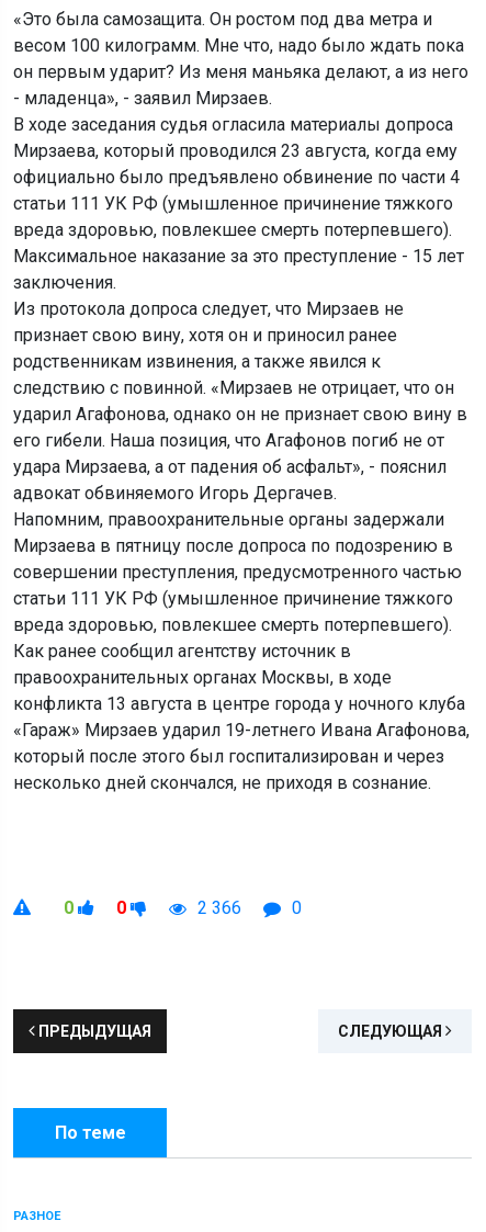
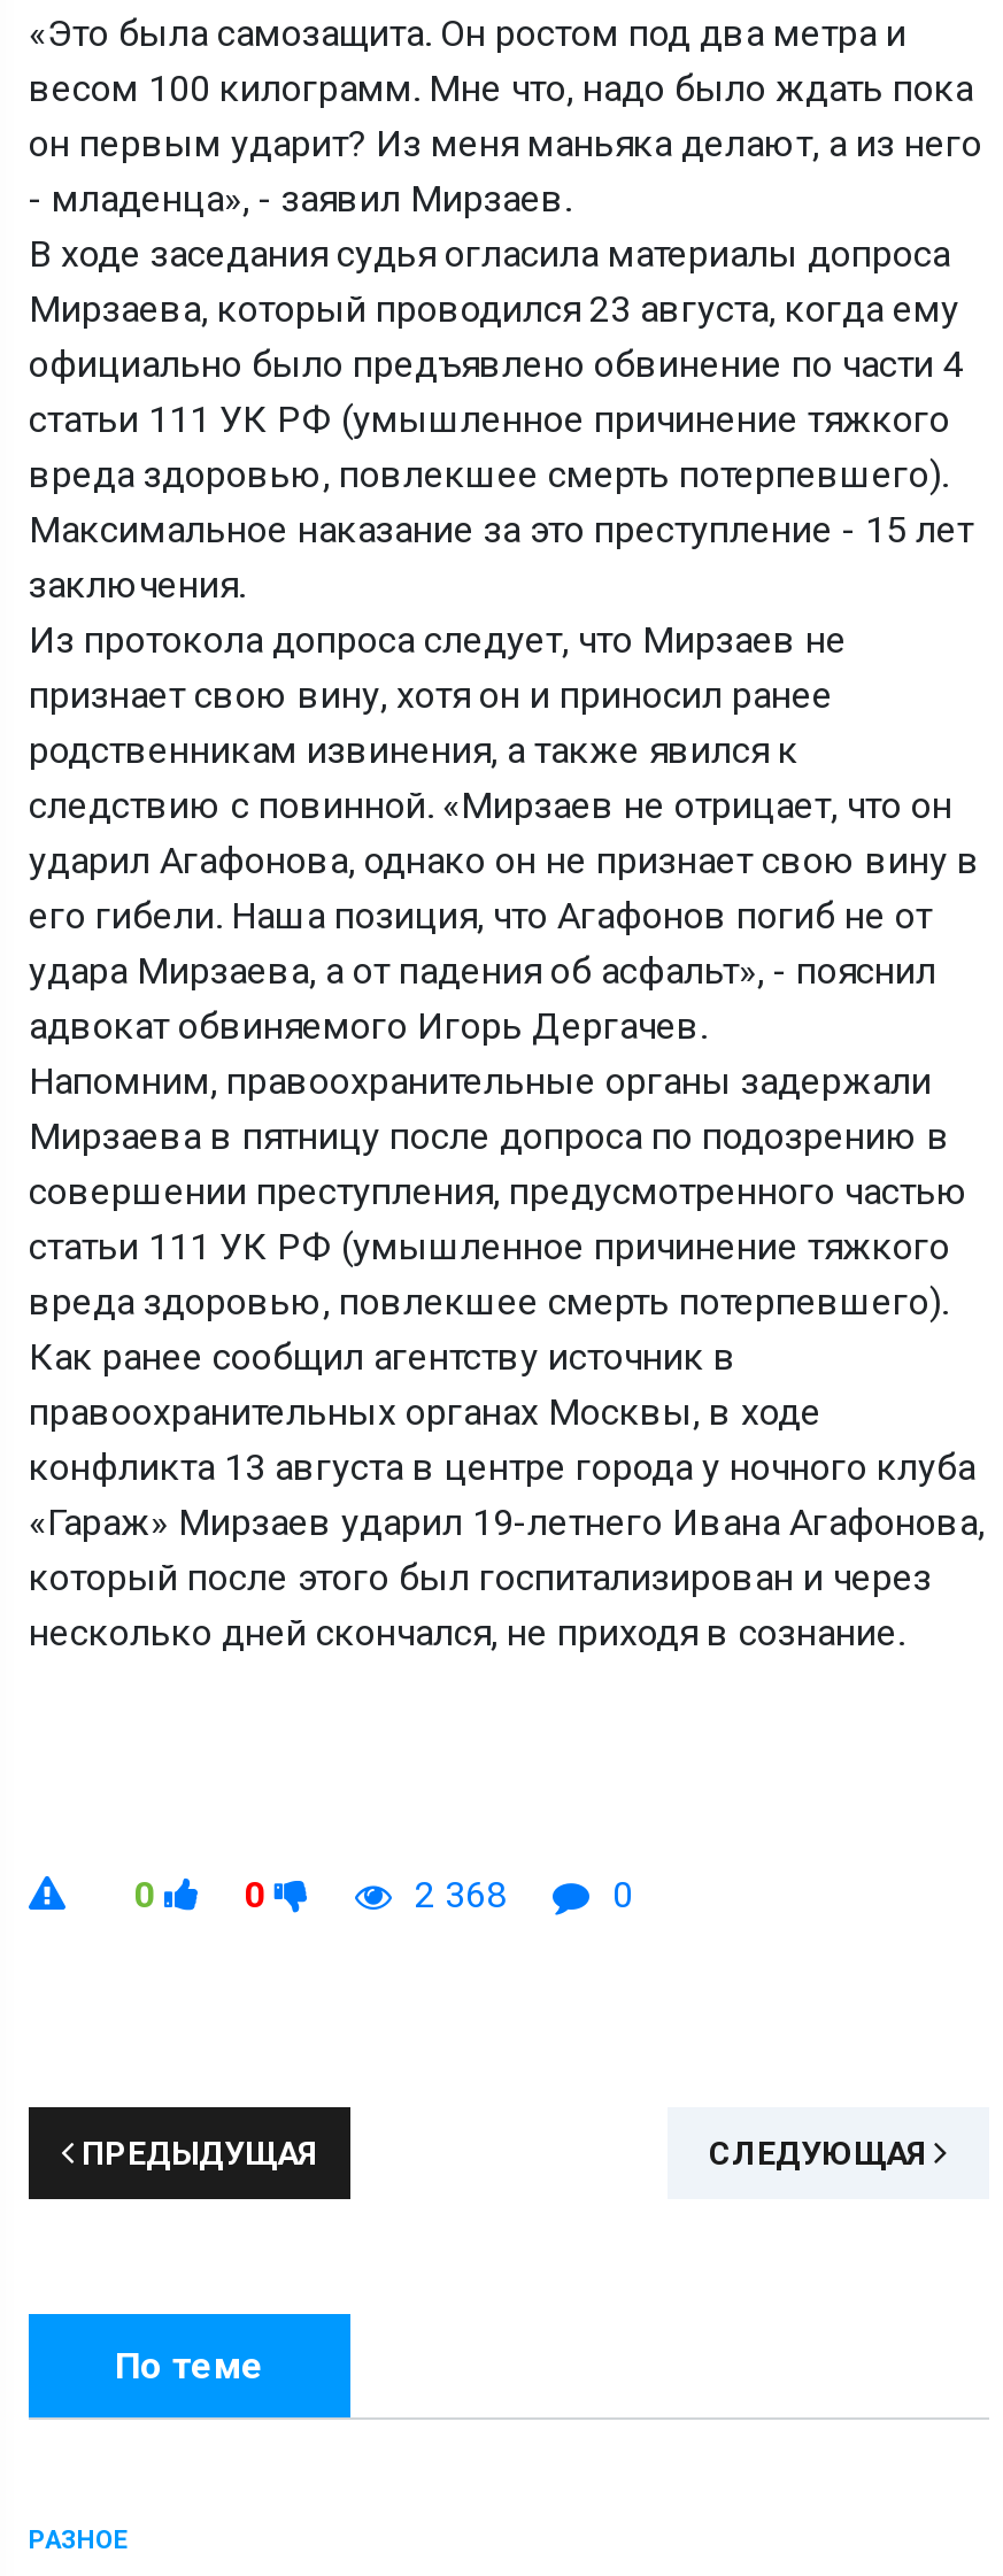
- 2 366
+ 2 368
